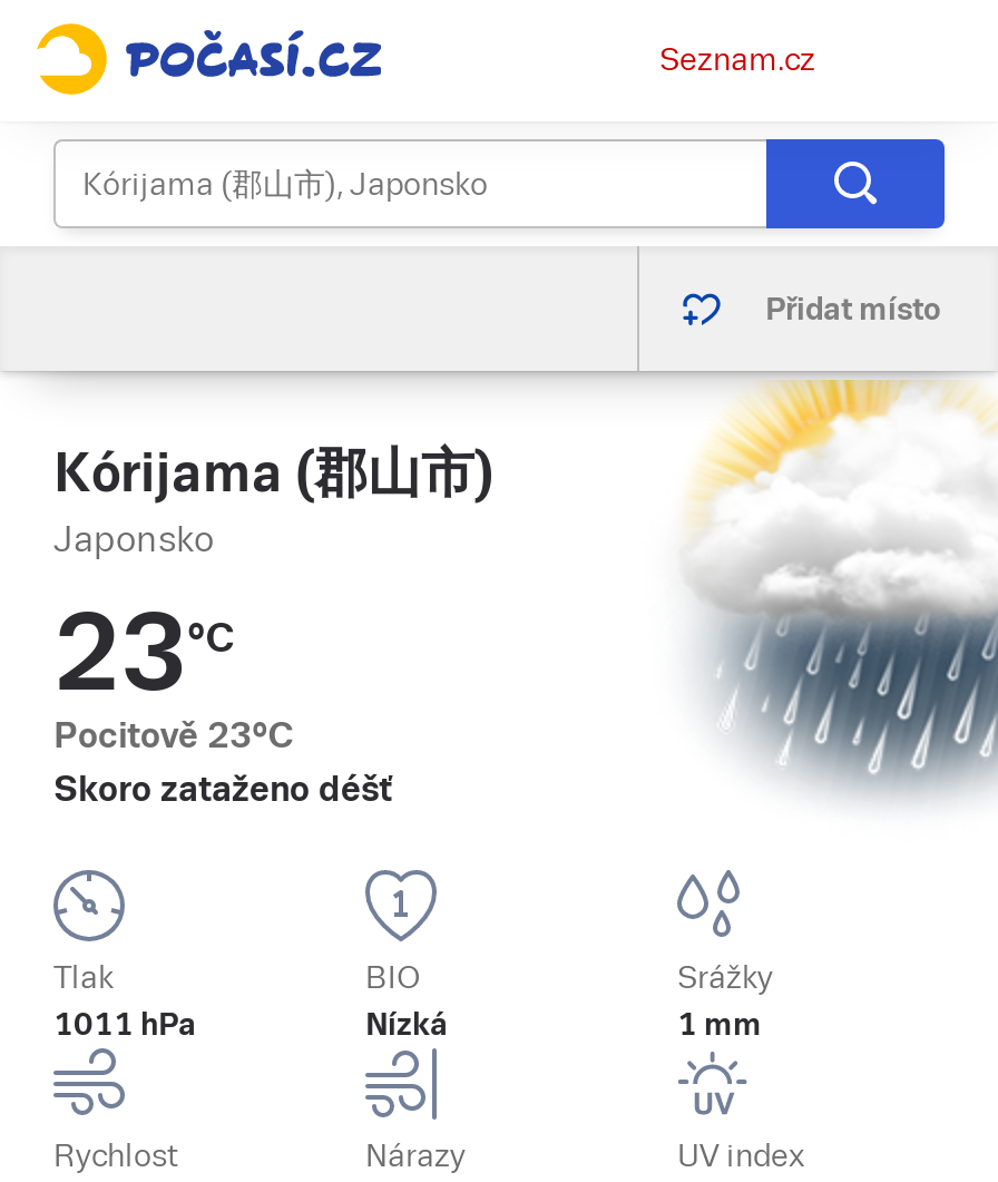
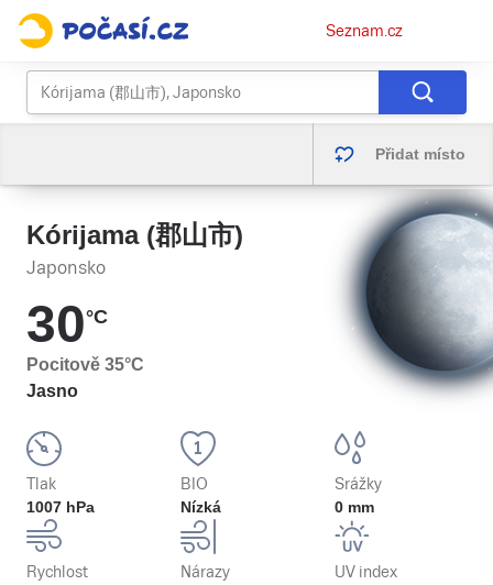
- [image]
+ [image]

- 23°C
- Pocitově 23°C
- Skoro zataženo déšť
+ 30°C
+ Pocitově 35°C
+ Jasno

- 1011 hPa
+ 1007 hPa

- 1 mm
+ 0 mm
